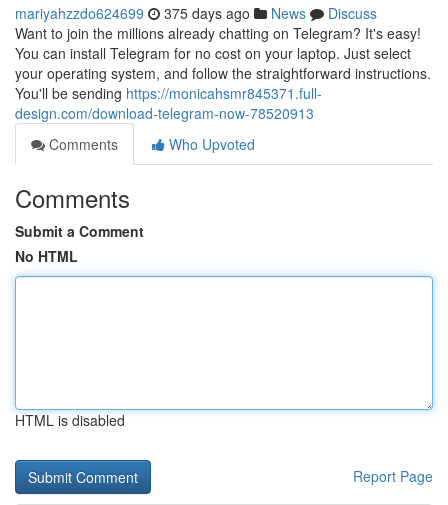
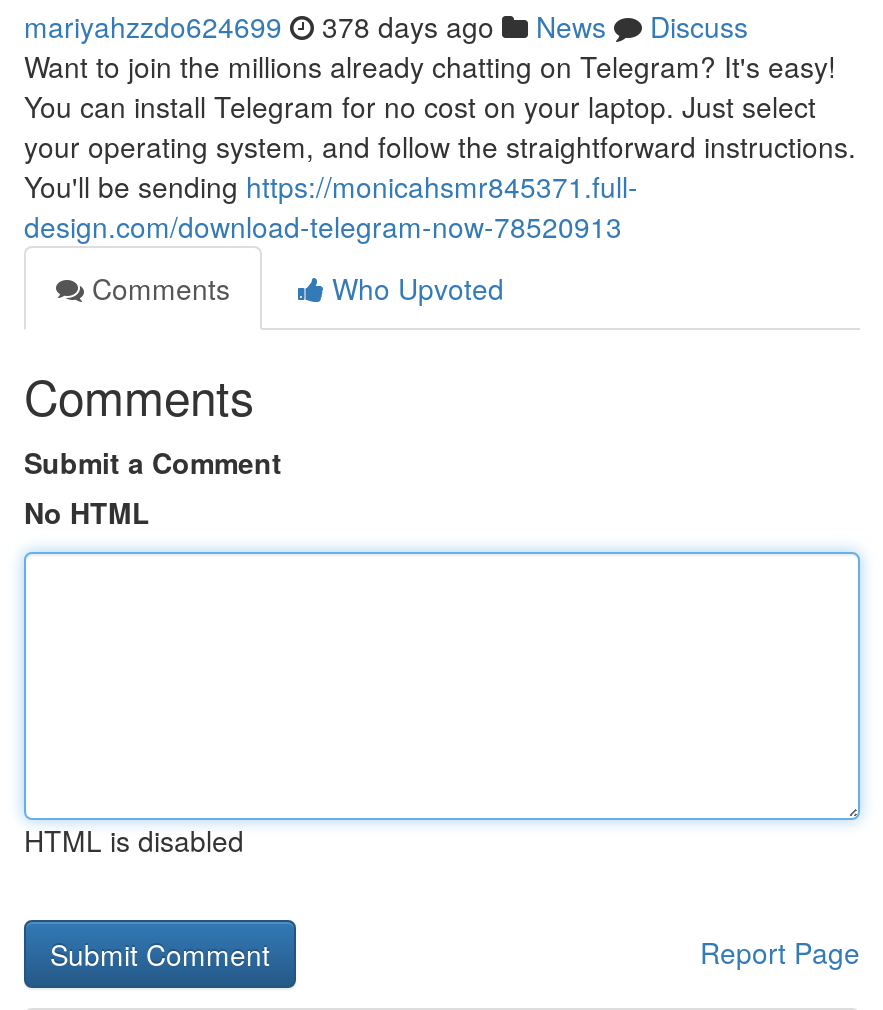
- mariyahzzdo624699 375 days ago News Discuss
+ mariyahzzdo624699 378 days ago News Discuss
